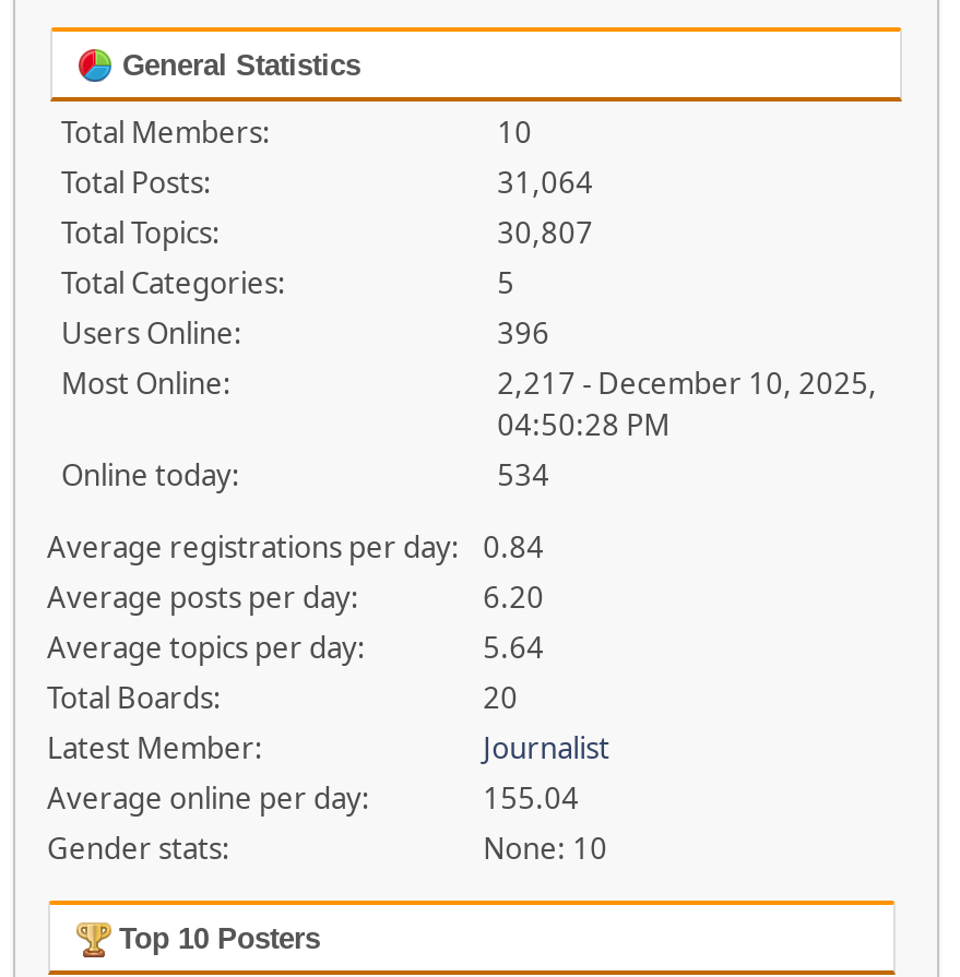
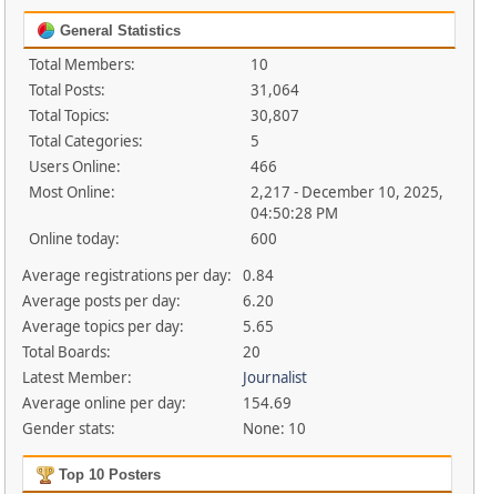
- 396
+ 466

- 534
+ 600

- 5.64
+ 5.65

- 155.04
+ 154.69
